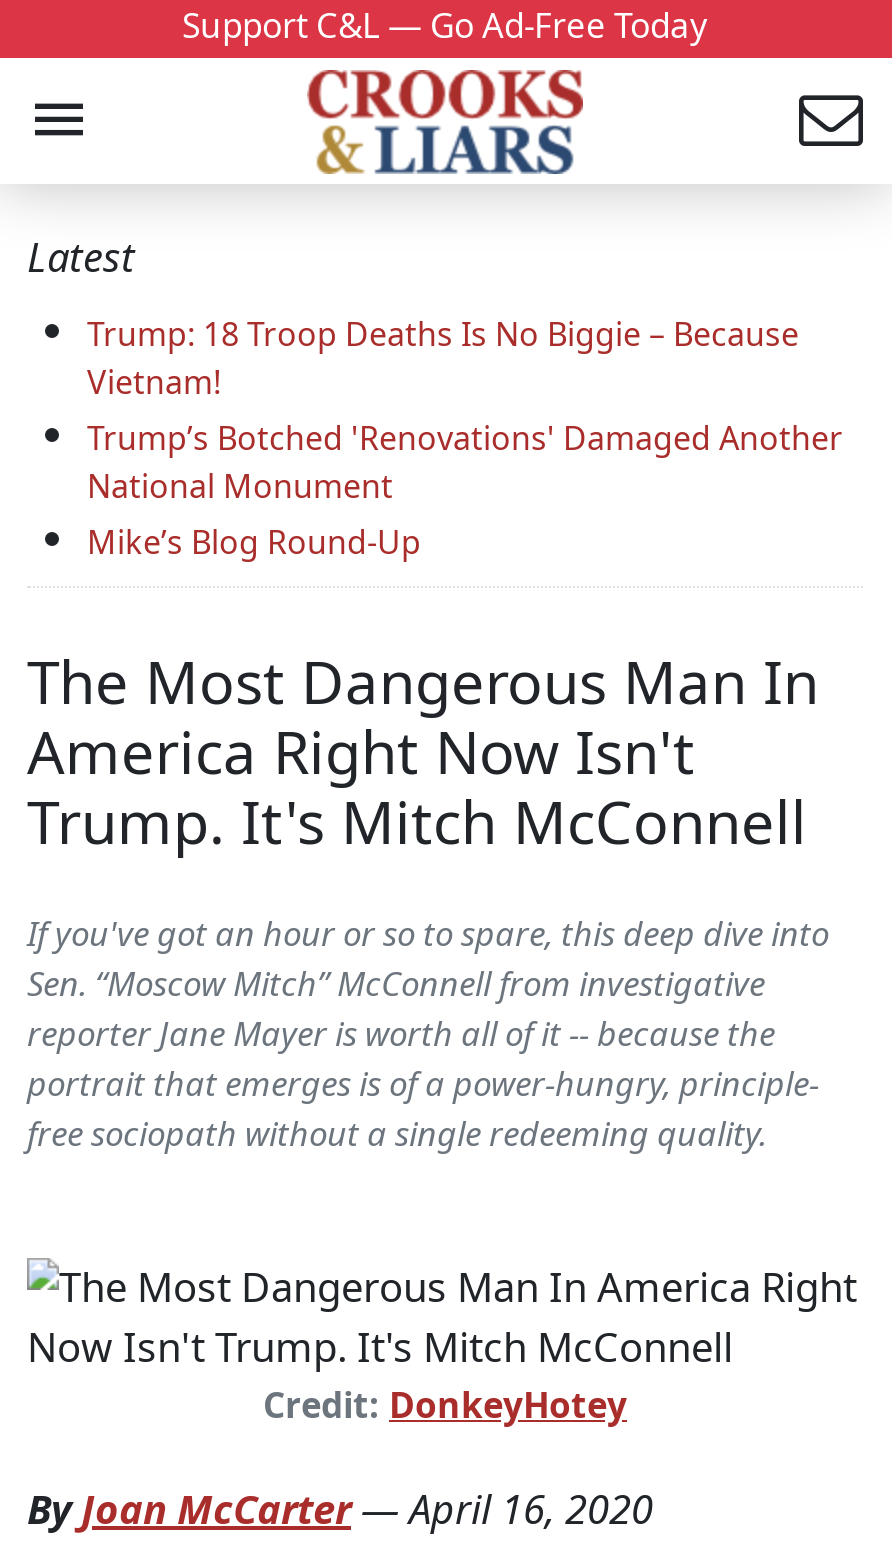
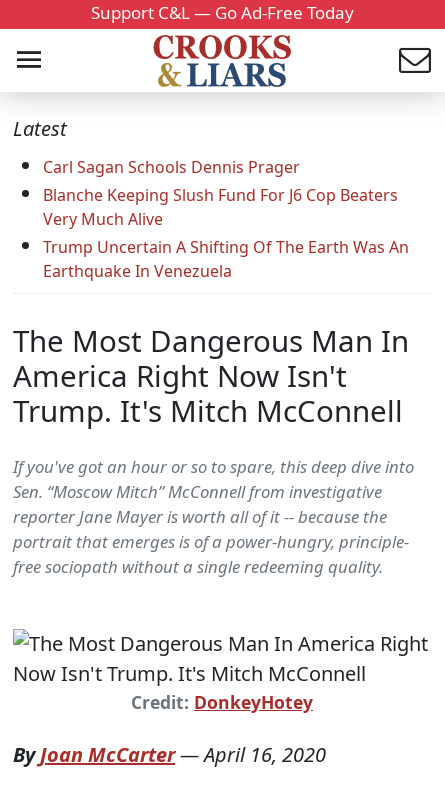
- Trump: 18 Troop Deaths Is No Biggie – Because
- Vietnam!
- Trump’s Botched 'Renovations' Damaged Another
- National Monument
- Mike’s Blog Round-Up
+ Carl Sagan Schools Dennis Prager
+ Blanche Keeping Slush Fund For J6 Cop Beaters
+ Very Much Alive
+ Trump Uncertain A Shifting Of The Earth Was An
+ Earthquake In Venezuela
